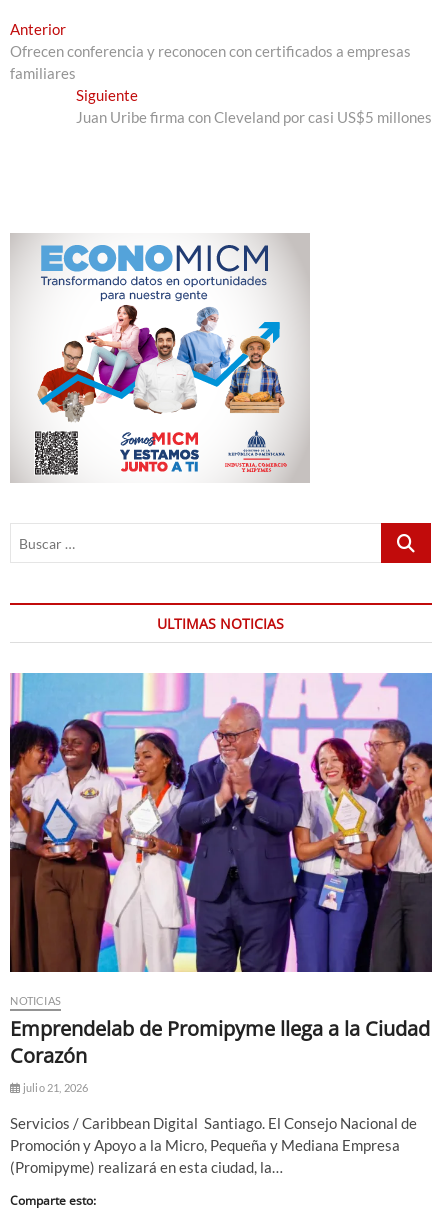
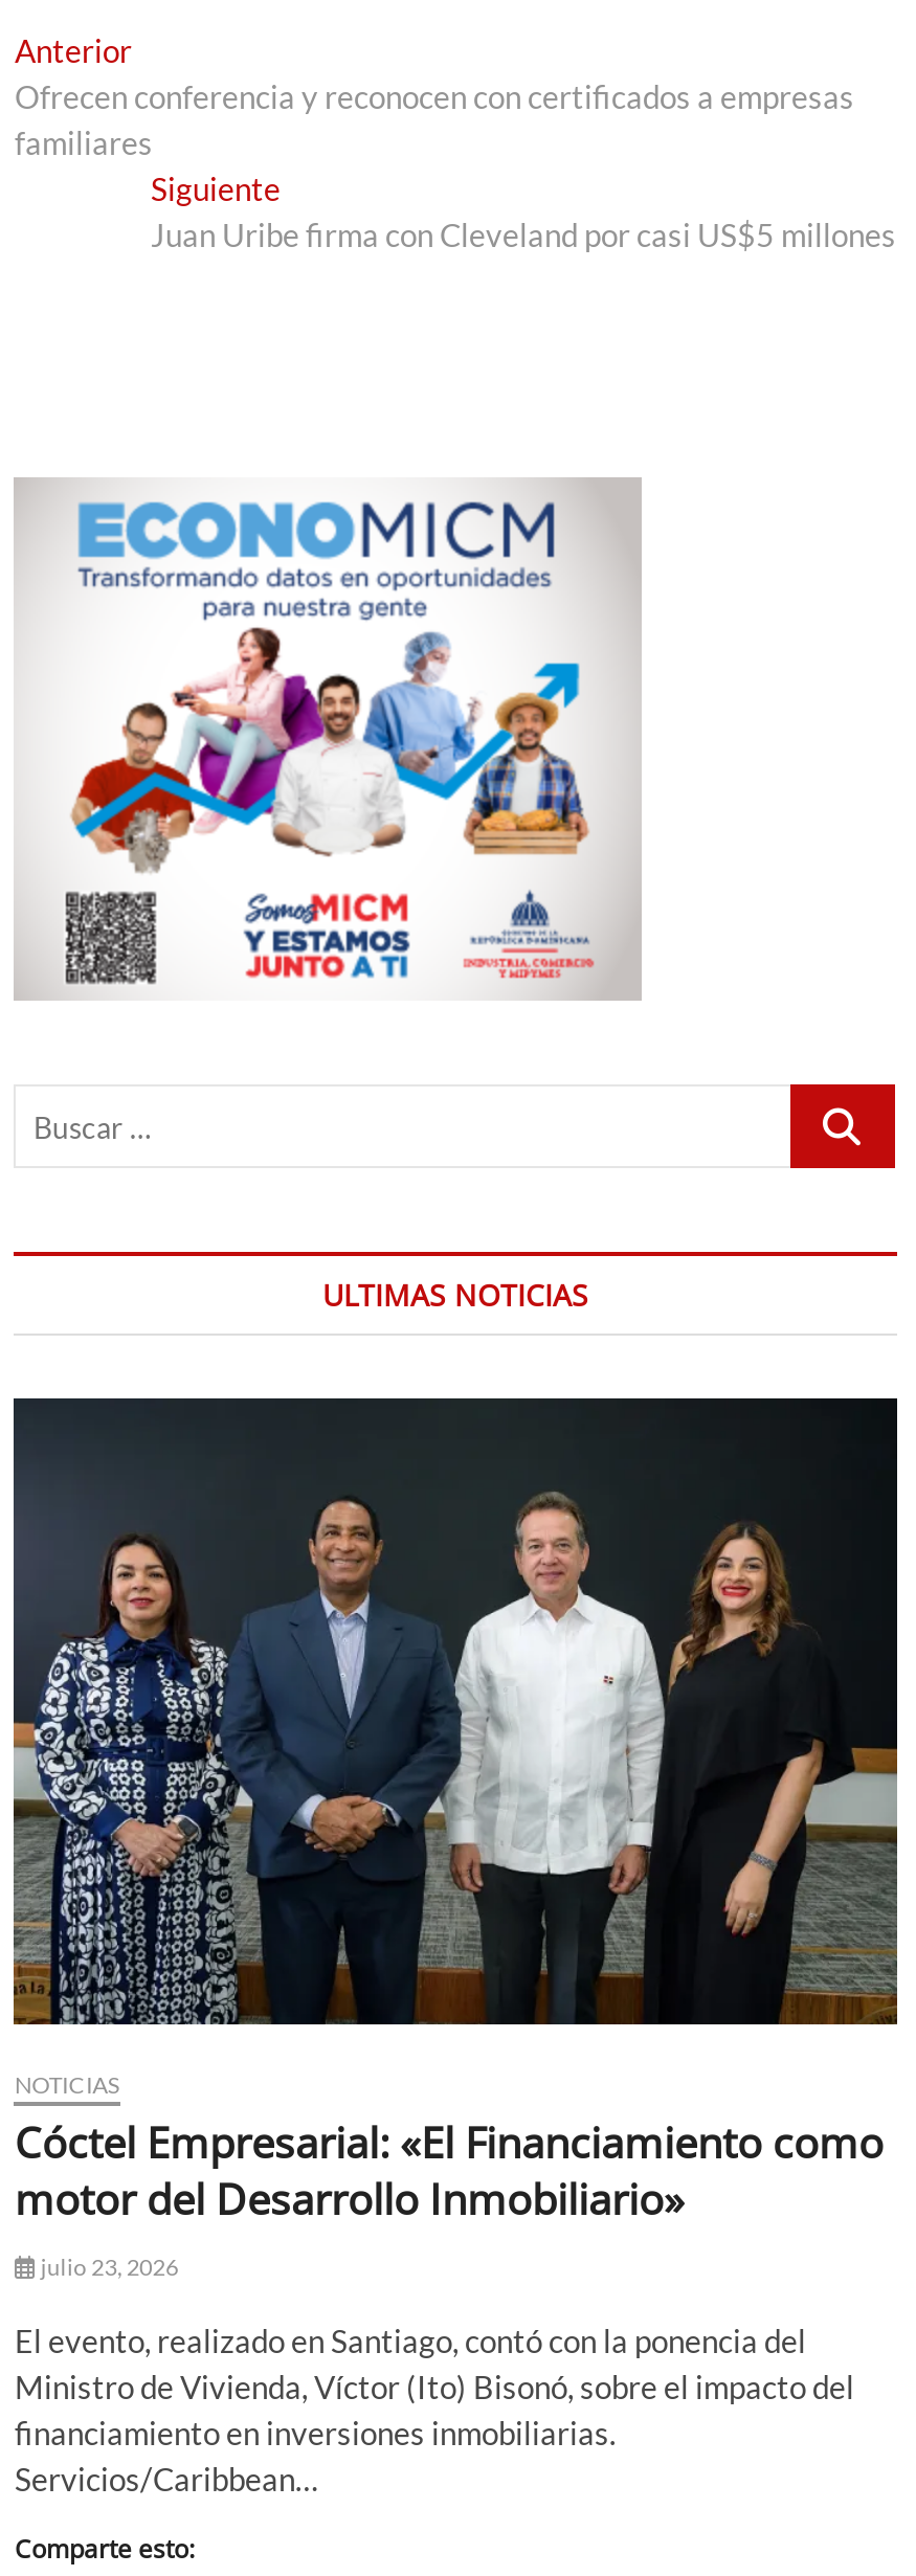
- [image]
+ [image]

- Emprendelab de Promipyme llega a la Ciudad
- Corazón
- julio 21, 2026
+ Cóctel Empresarial: «El Financiamiento como
+ motor del Desarrollo Inmobiliario»
+ julio 23, 2026

- Servicios / Caribbean Digital Santiago. El Consejo Nacional de
- Promoción y Apoyo a la Micro, Pequeña y Mediana Empresa
- (Promipyme) realizará en esta ciudad, la…
+ El evento, realizado en Santiago, contó con la ponencia del
+ Ministro de Vivienda, Víctor (Ito) Bisonó, sobre el impacto del
+ financiamiento en inversiones inmobiliarias.
+ Servicios/Caribbean…
